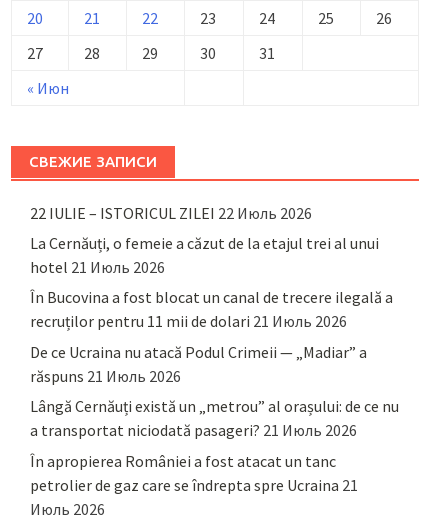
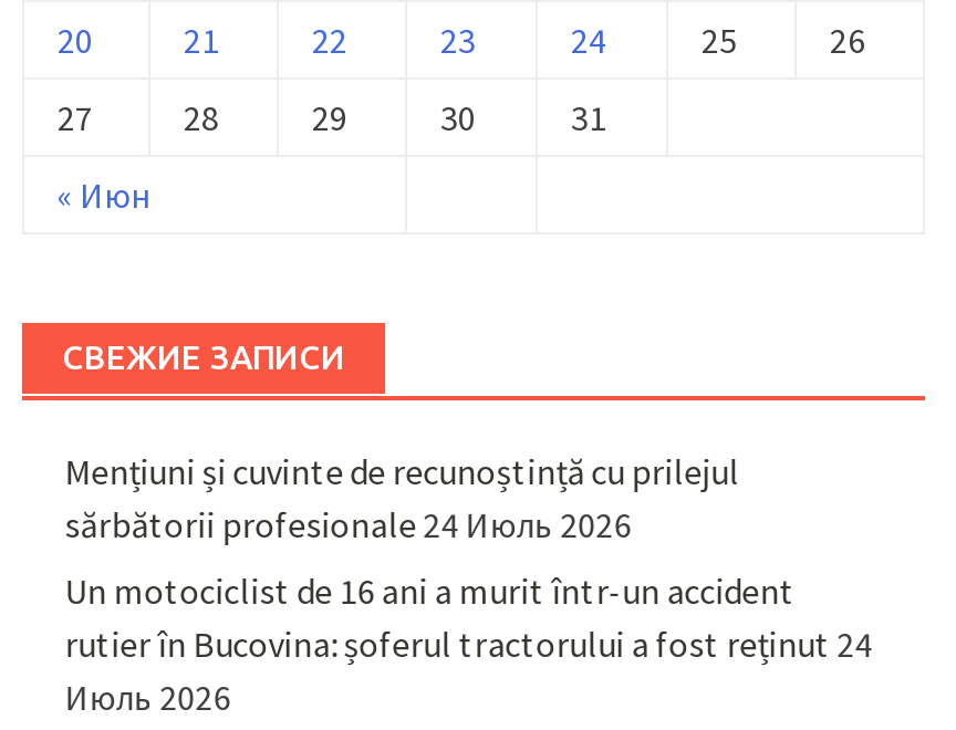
- 22 IULIE – ISTORICUL ZILEI 22 Июль 2026
- La Cernăuți, o femeie a căzut de la etajul trei al unui
- hotel 21 Июль 2026
- În Bucovina a fost blocat un canal de trecere ilegală a
- recruților pentru 11 mii de dolari 21 Июль 2026
- De ce Ucraina nu atacă Podul Crimeii — „Madiar” a
- răspuns 21 Июль 2026
- Lângă Cernăuți există un „metrou” al orașului: de ce nu
- a transportat niciodată pasageri? 21 Июль 2026
- În apropierea României a fost atacat un tanc
- petrolier de gaz care se îndrepta spre Ucraina 21
+ Mențiuni și cuvinte de recunoștință cu prilejul
+ sărbătorii profesionale 24 Июль 2026
+ Un motociclist de 16 ani a murit într-un accident
+ rutier în Bucovina: șoferul tractorului a fost reținut 24
